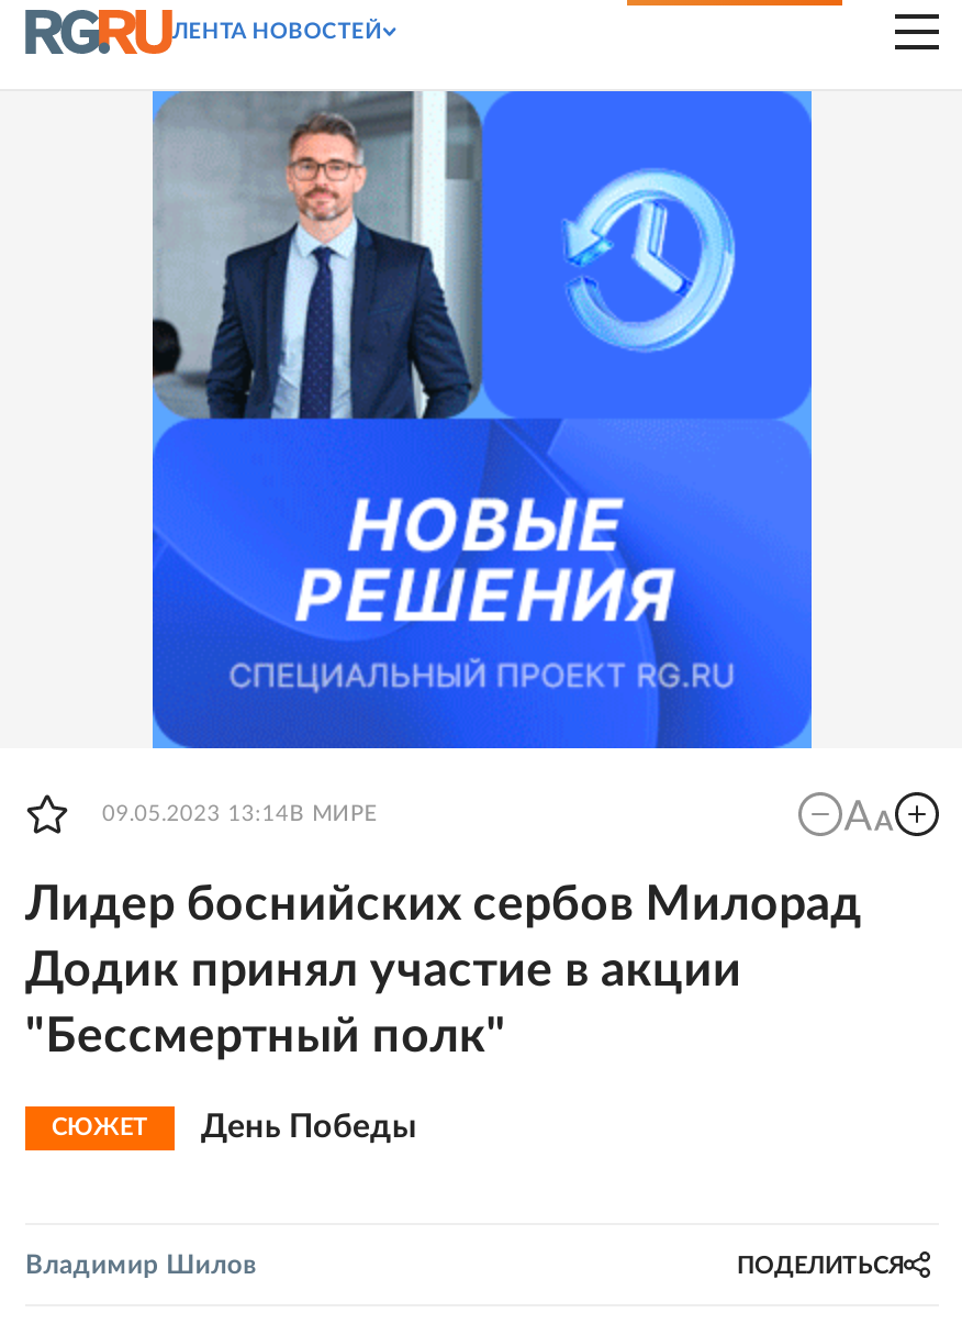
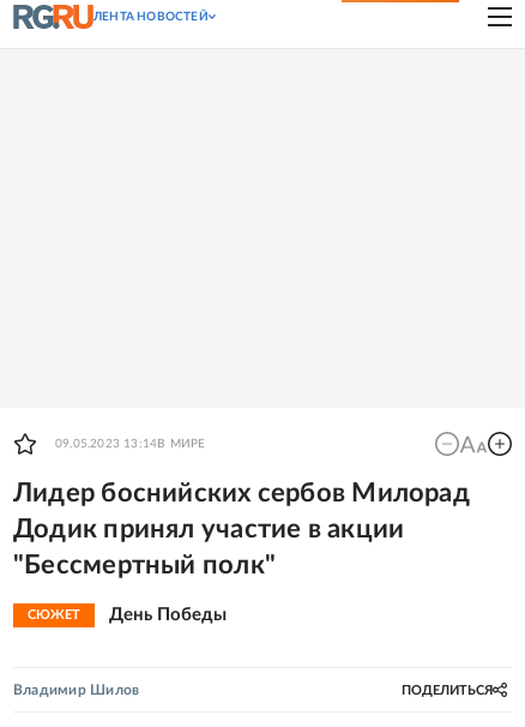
- [image]
